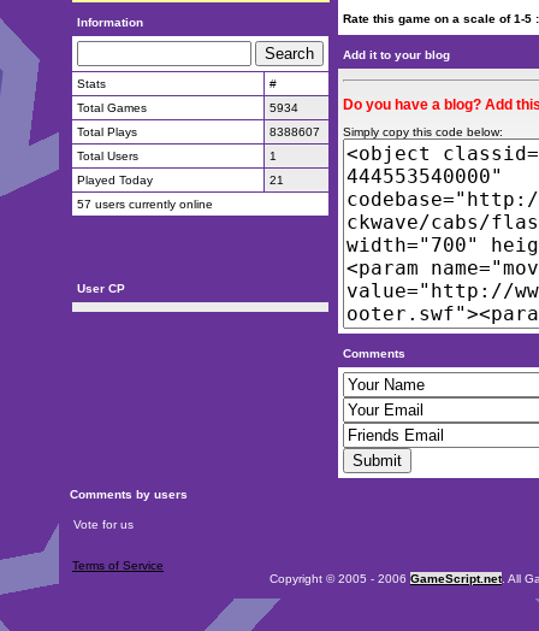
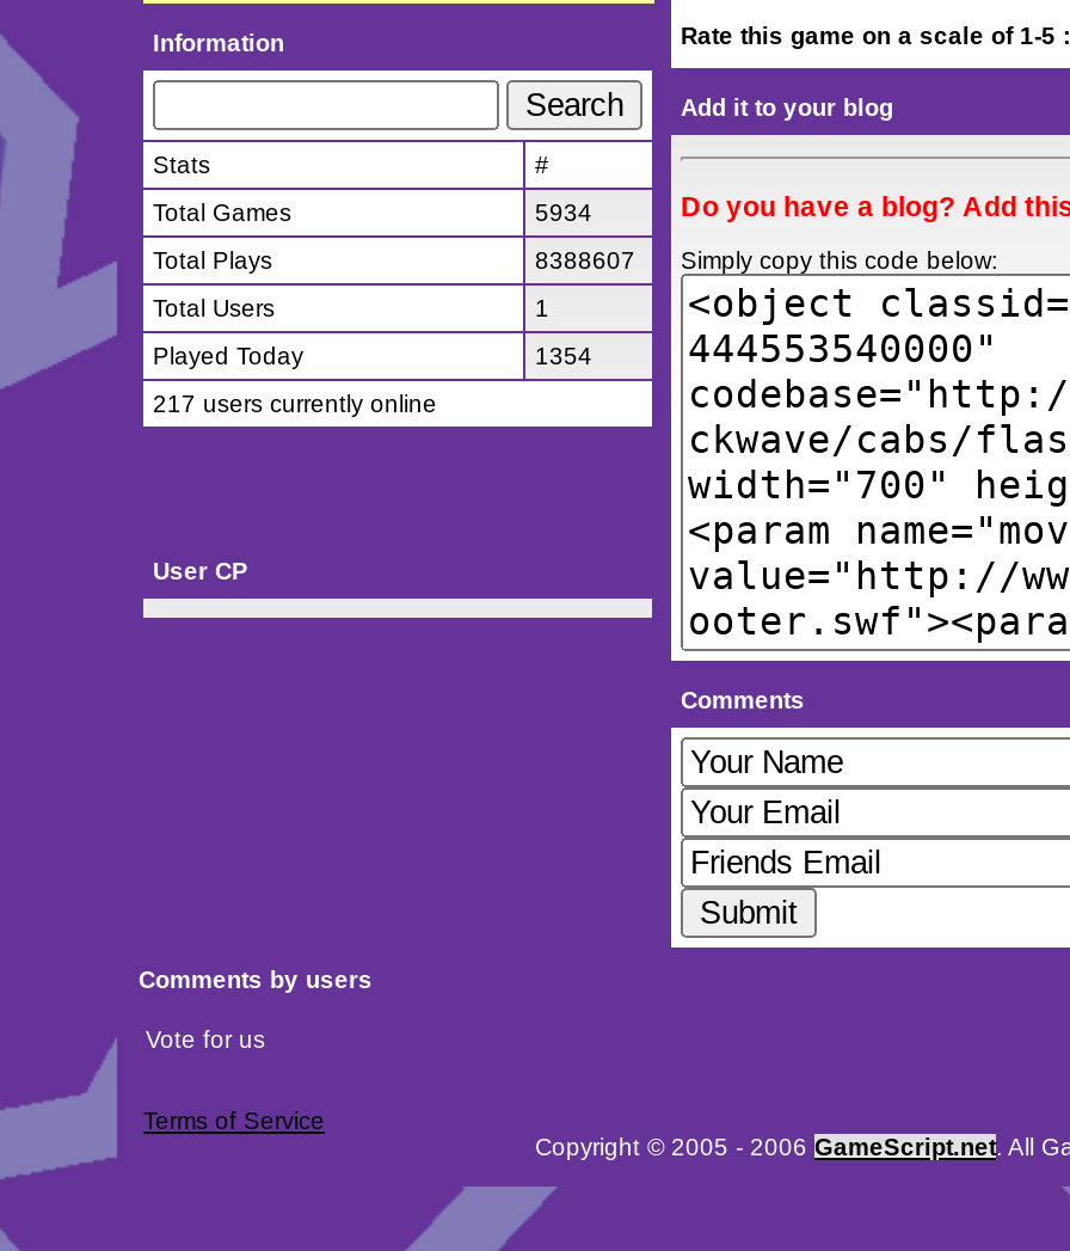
- 21
+ 1354

- 57 users currently online
+ 217 users currently online
